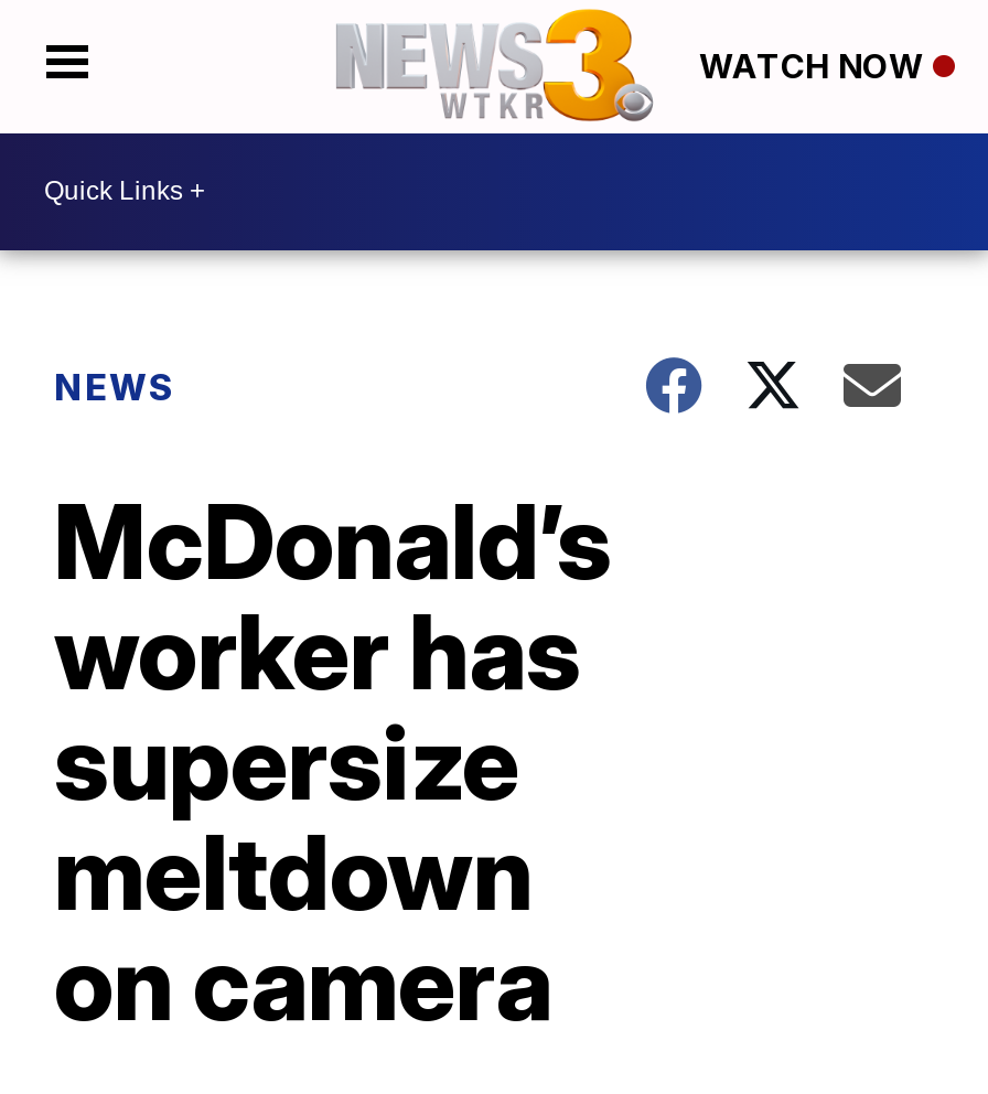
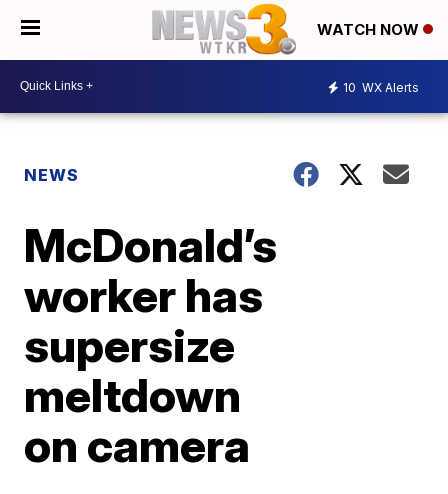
+ 10 WX Alerts
